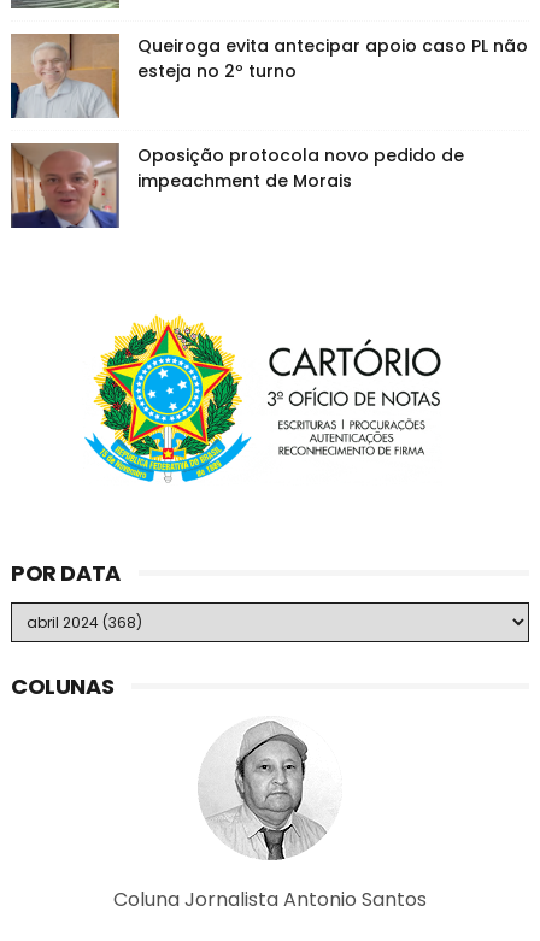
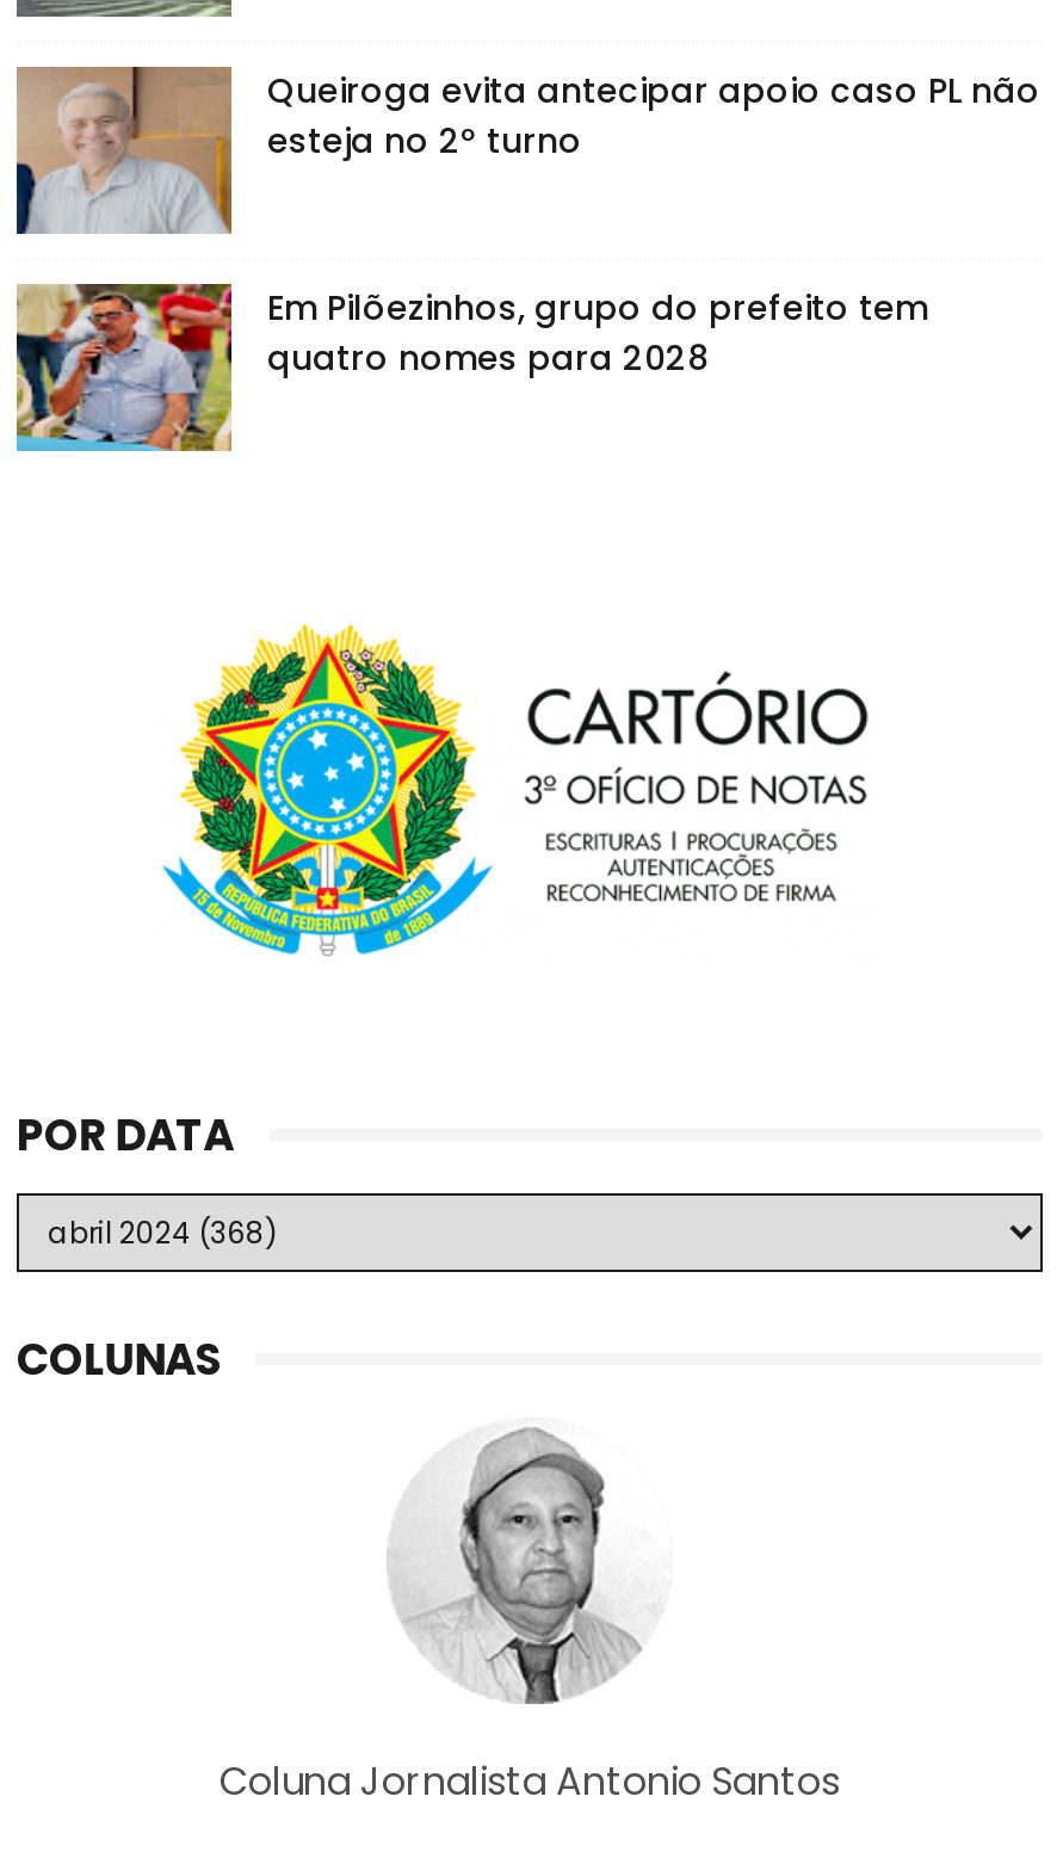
- [image]
- Oposição protocola novo pedido de
- impeachment de Morais
+ [image]
+ Em Pilõezinhos, grupo do prefeito tem
+ quatro nomes para 2028
